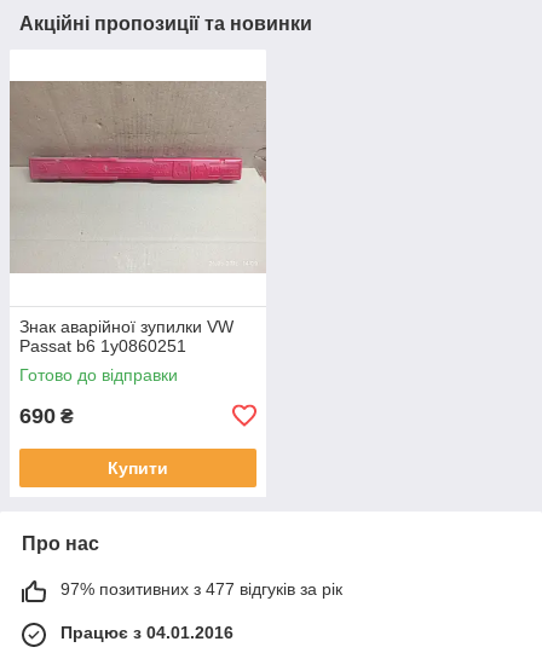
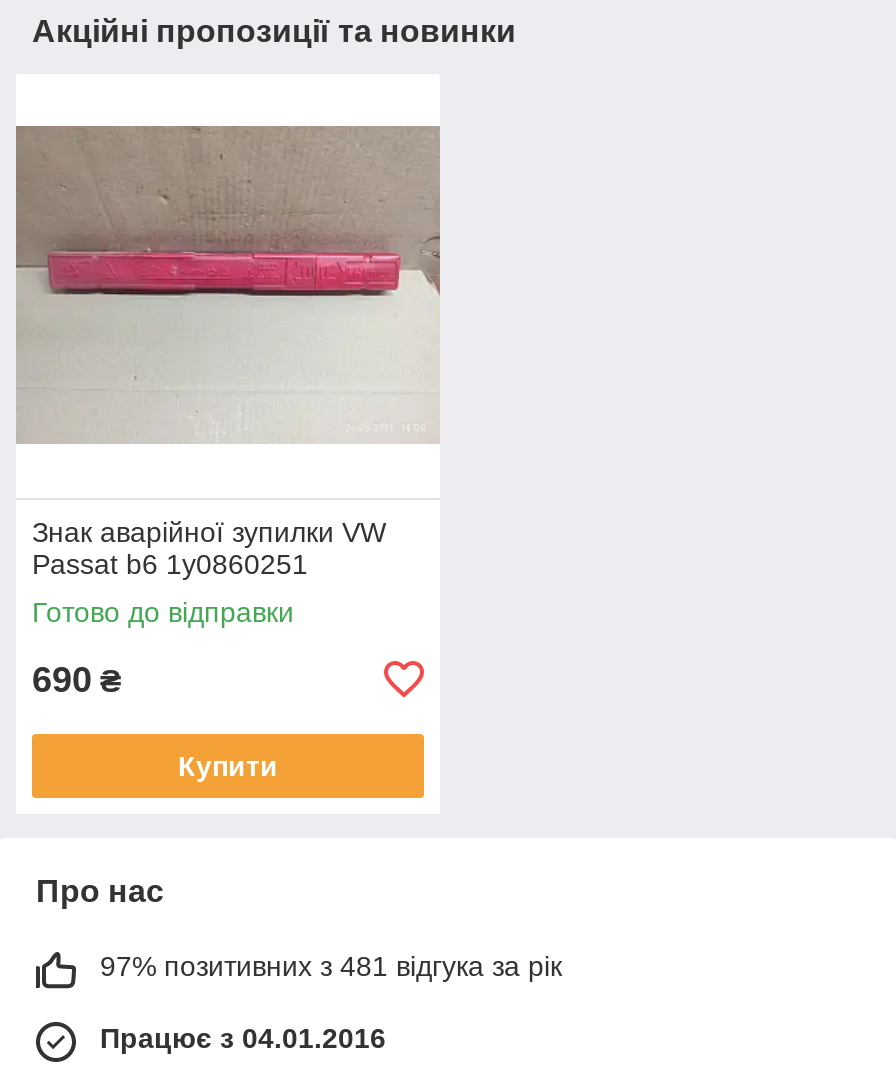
- 97% позитивних з 477 відгуків за рік
+ 97% позитивних з 481 відгука за рік
